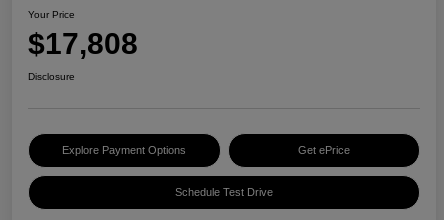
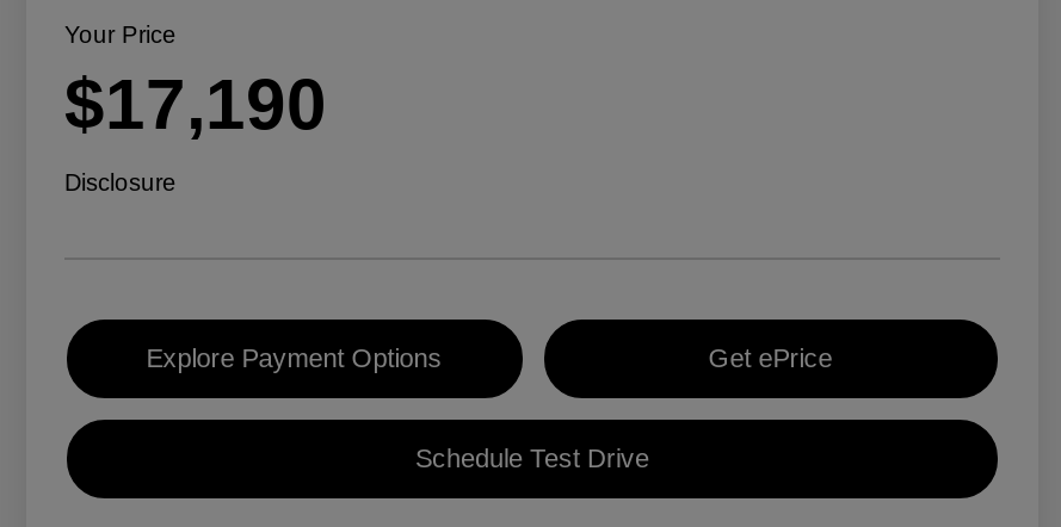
- $17,808
+ $17,190
